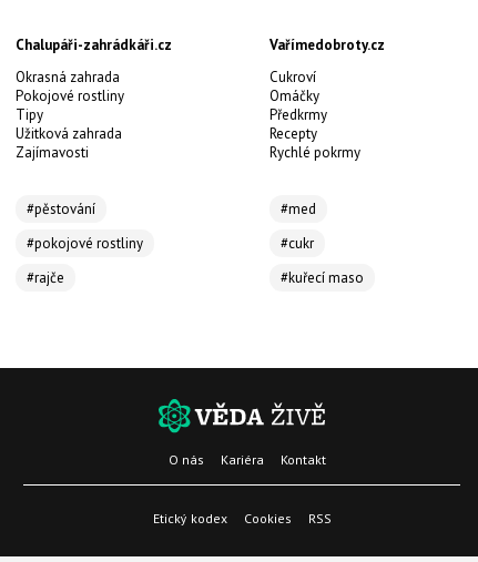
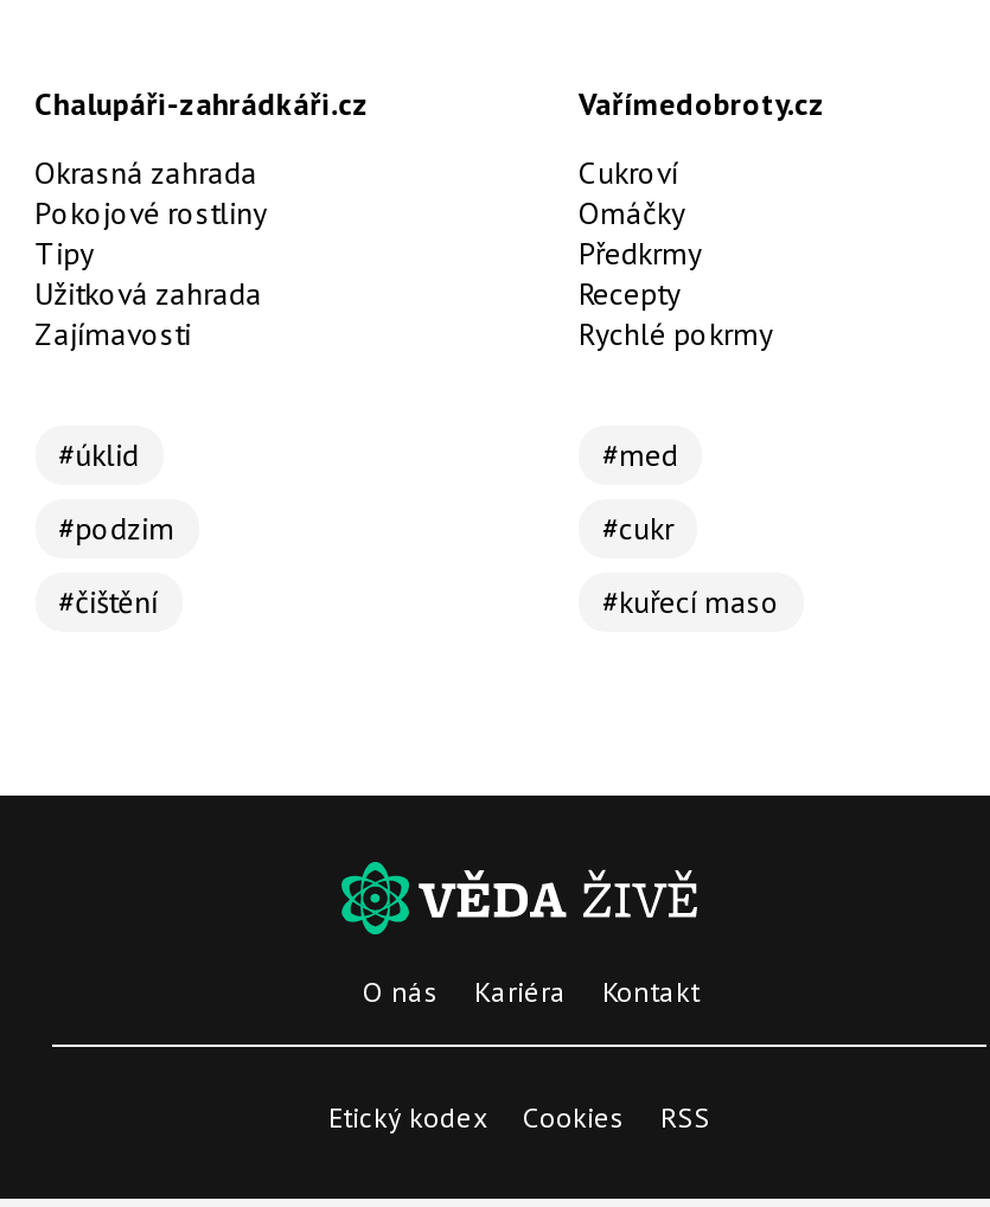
- #pěstování
+ #úklid

- #pokojové rostliny
+ #podzim

- #rajče
+ #čištění
